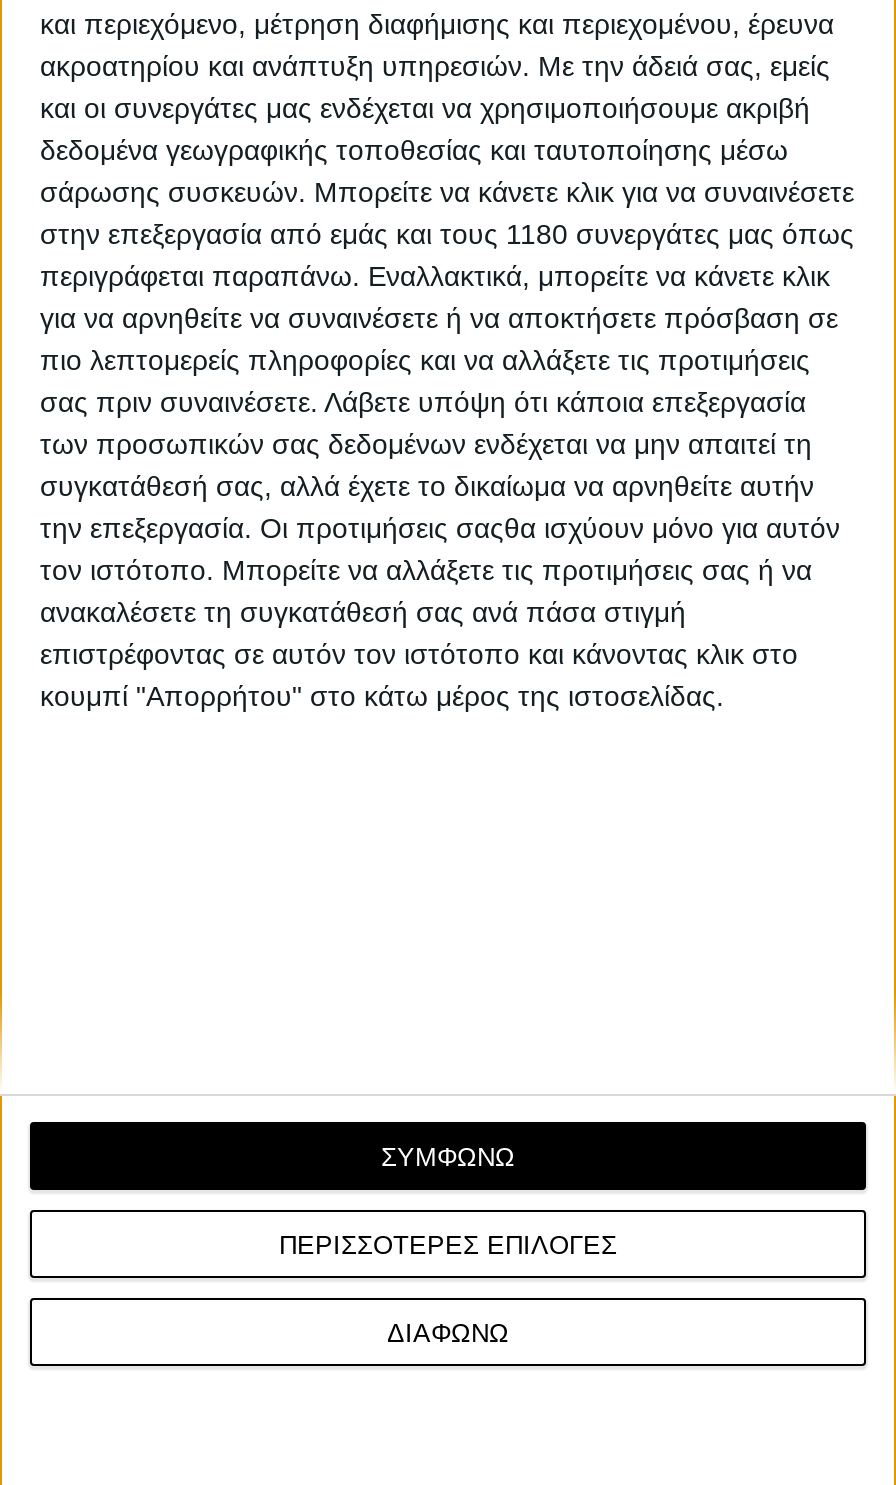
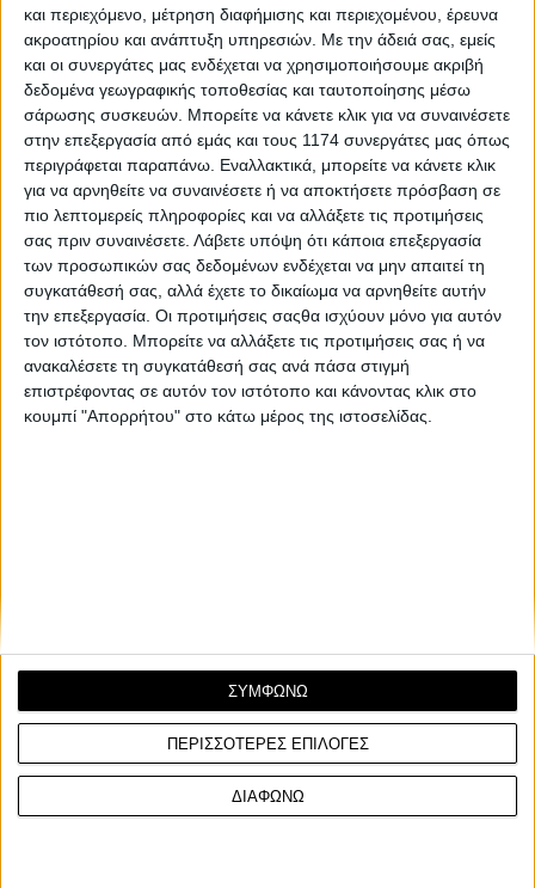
- στην επεξεργασία από εμάς και τους 1180 συνεργάτες μας όπως
+ στην επεξεργασία από εμάς και τους 1174 συνεργάτες μας όπως
